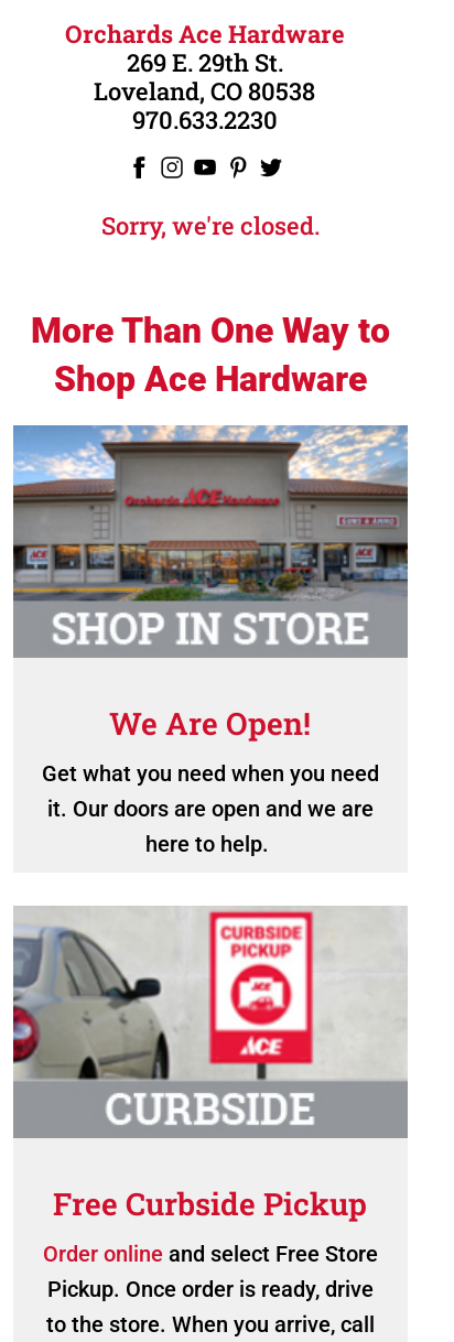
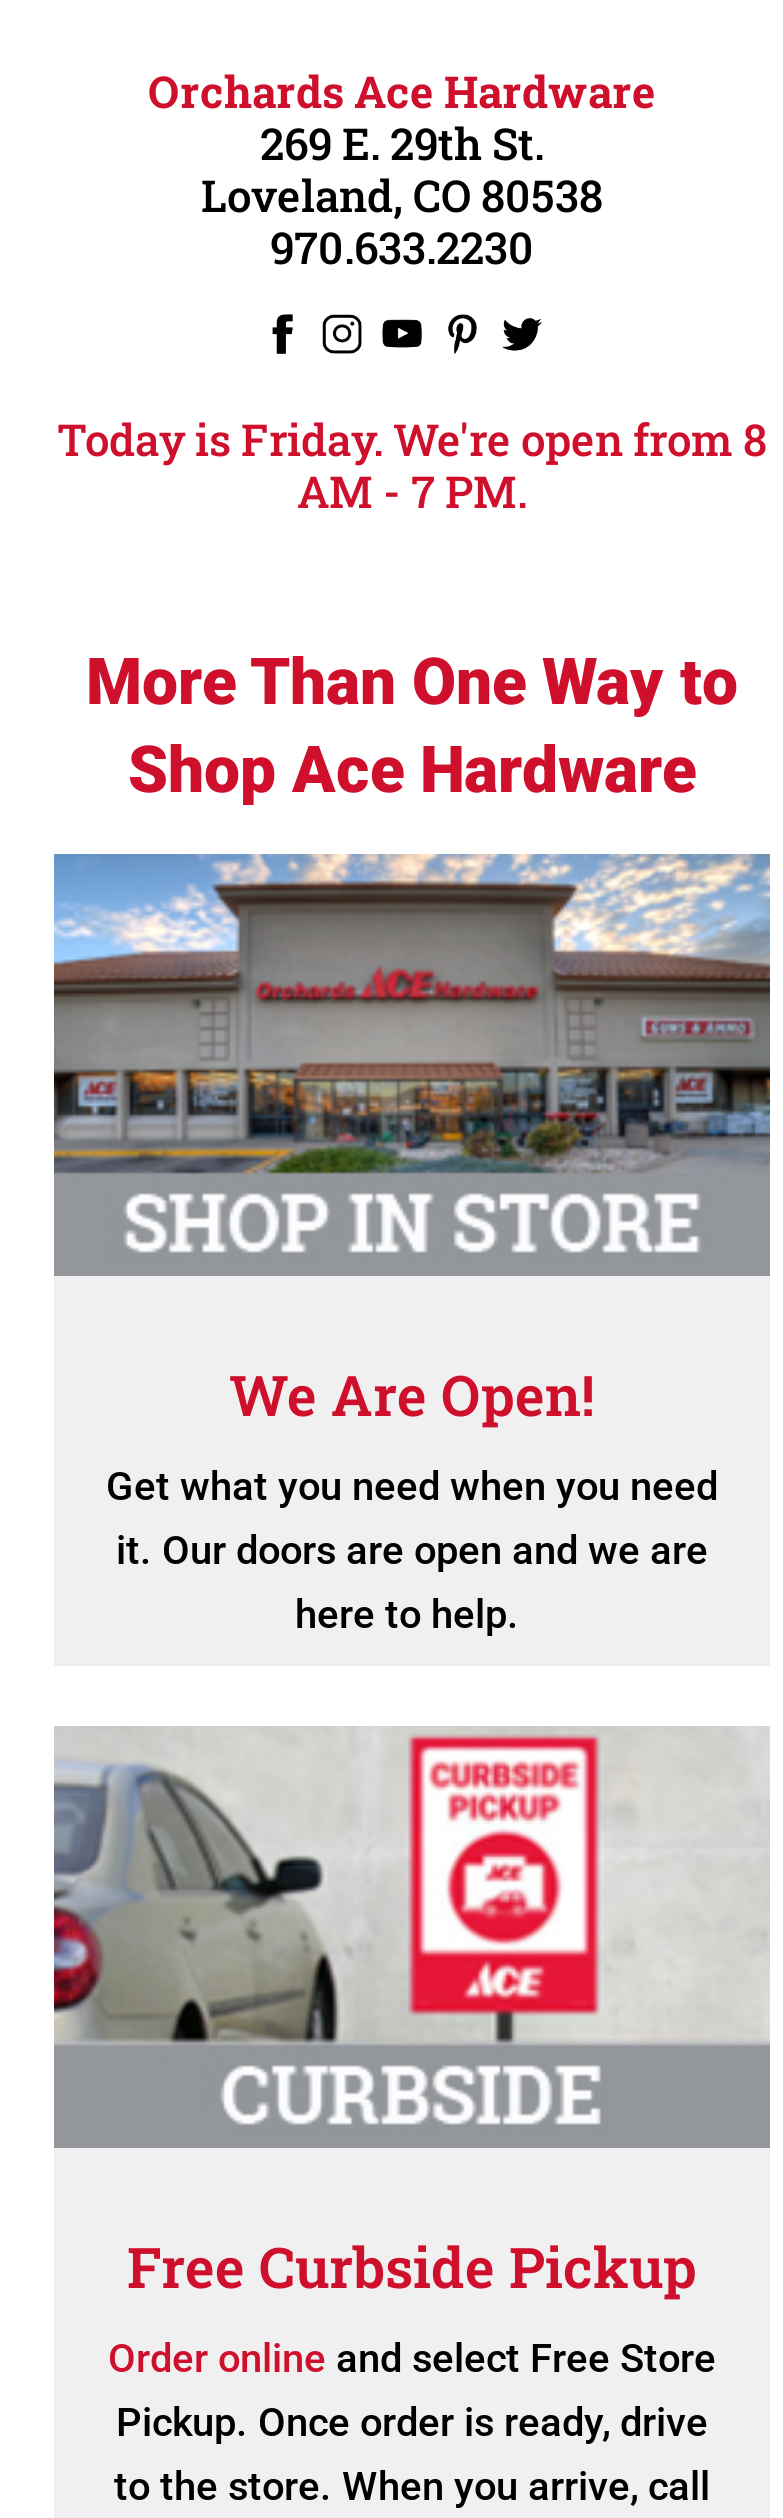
- Sorry, we're closed.
+ Today is Friday. We're open from 8
+ AM - 7 PM.
